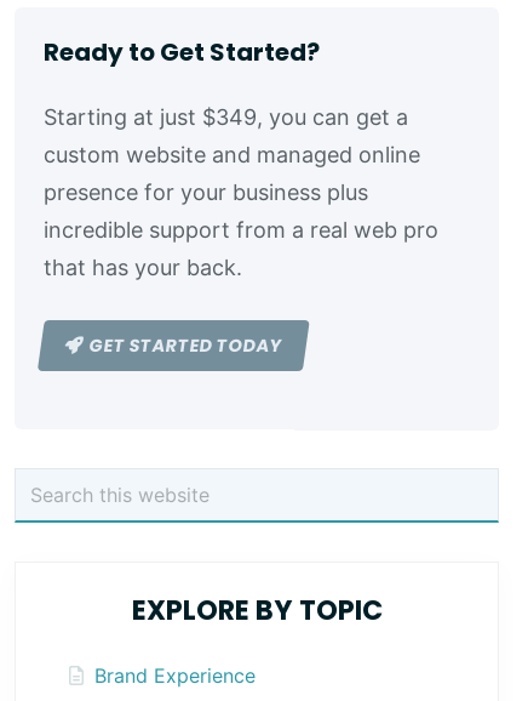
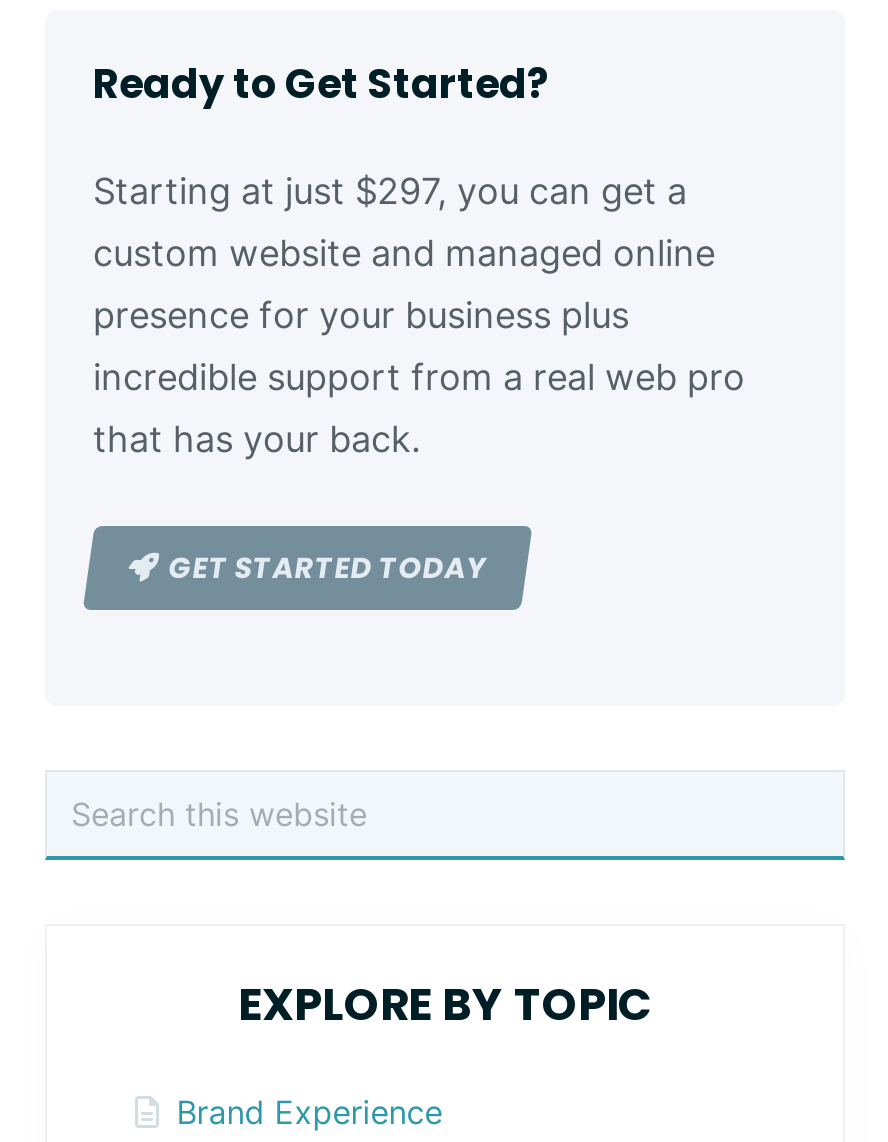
- Starting at just $349, you can get a
+ Starting at just $297, you can get a
